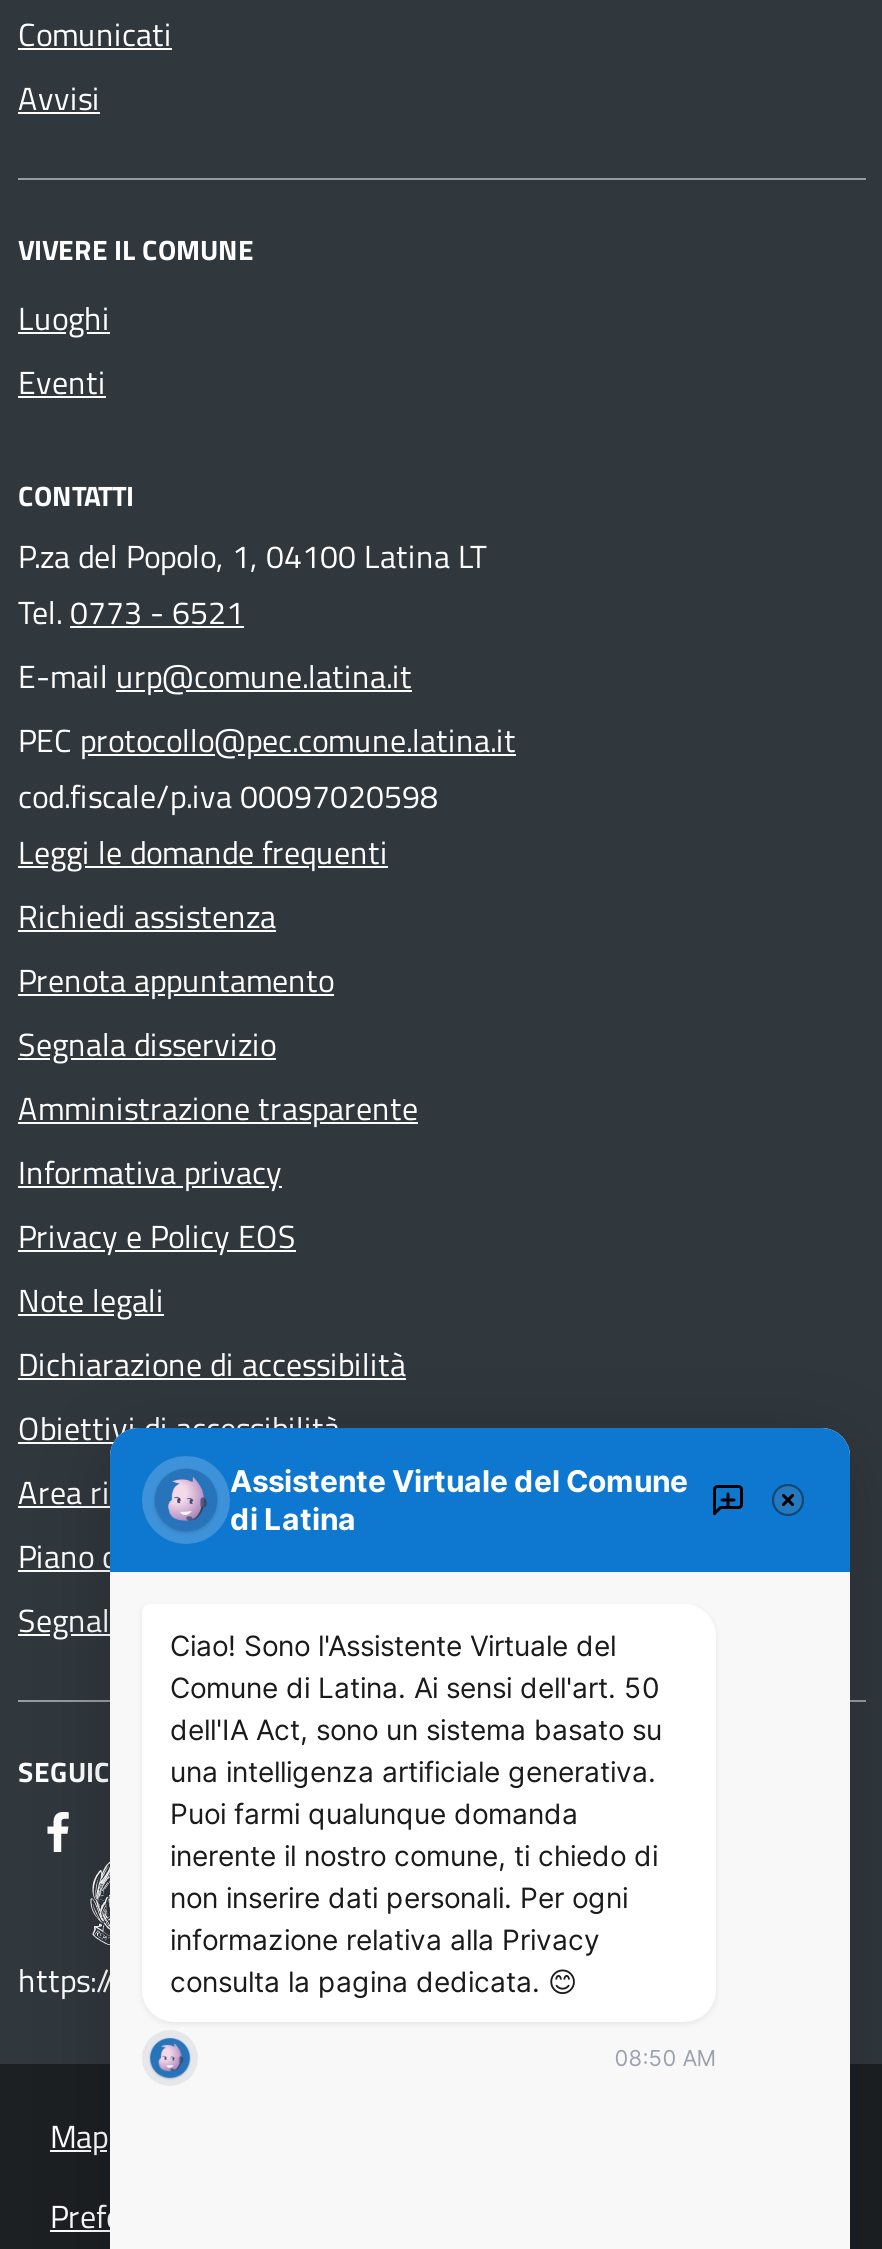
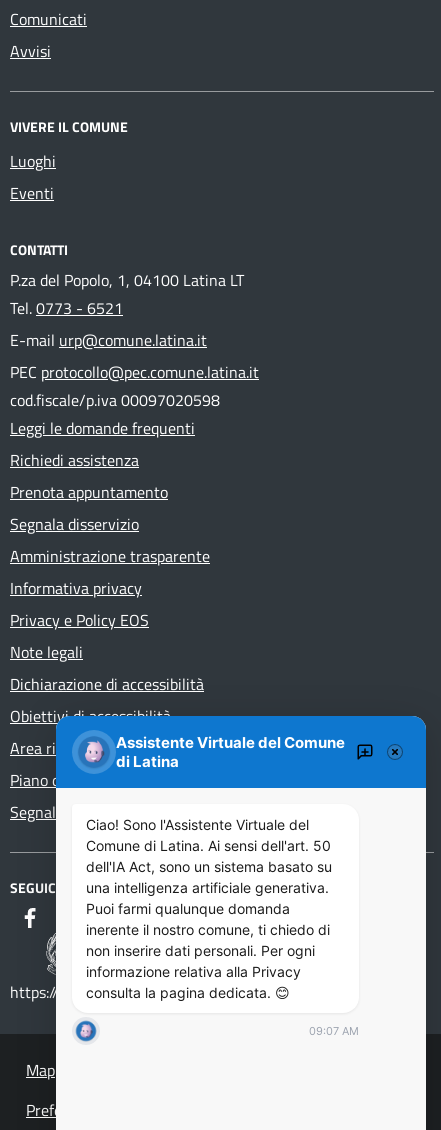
- 08:50 AM
+ 09:07 AM
